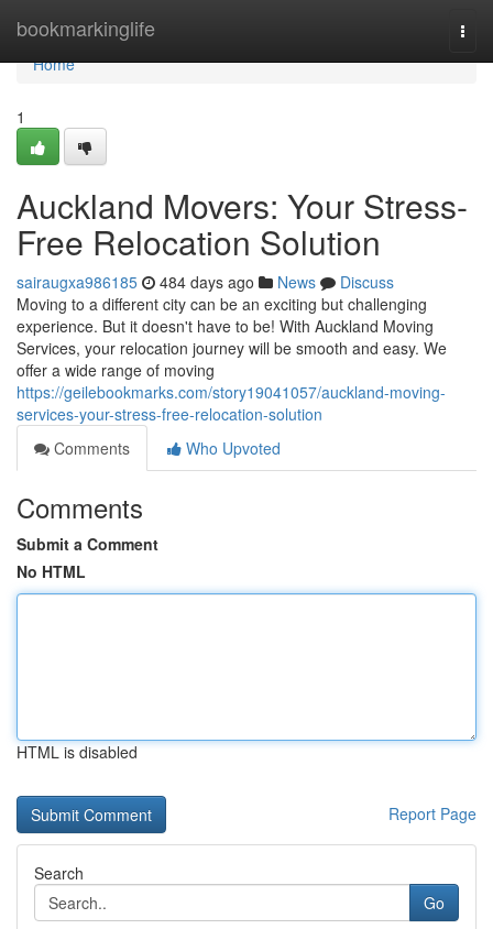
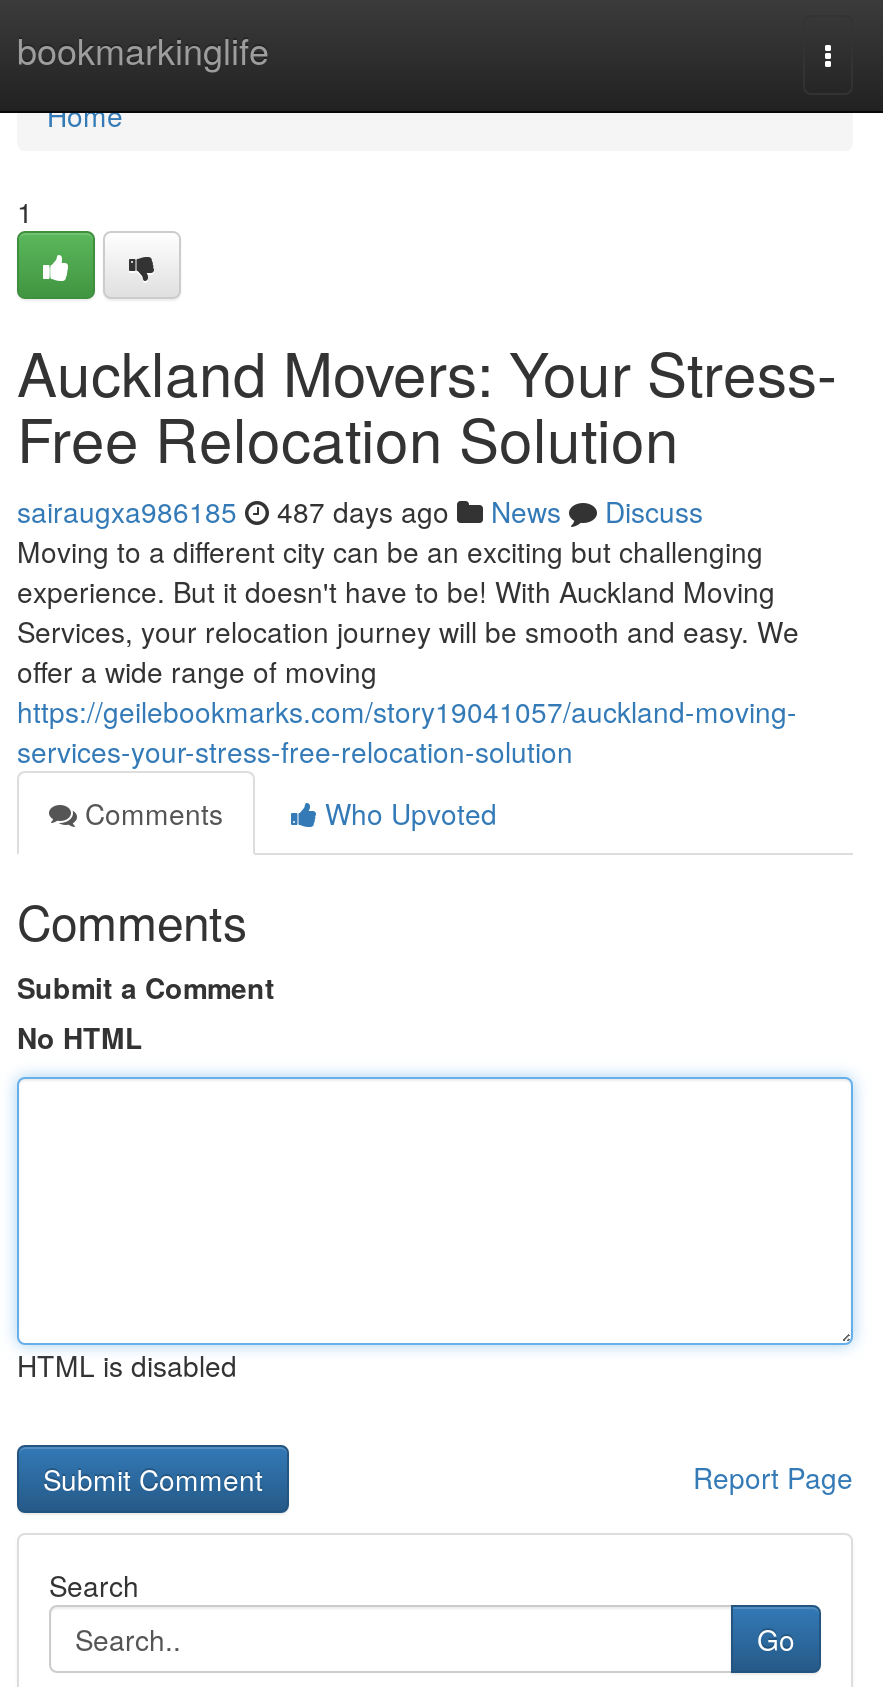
- sairaugxa986185 484 days ago News Discuss
+ sairaugxa986185 487 days ago News Discuss
